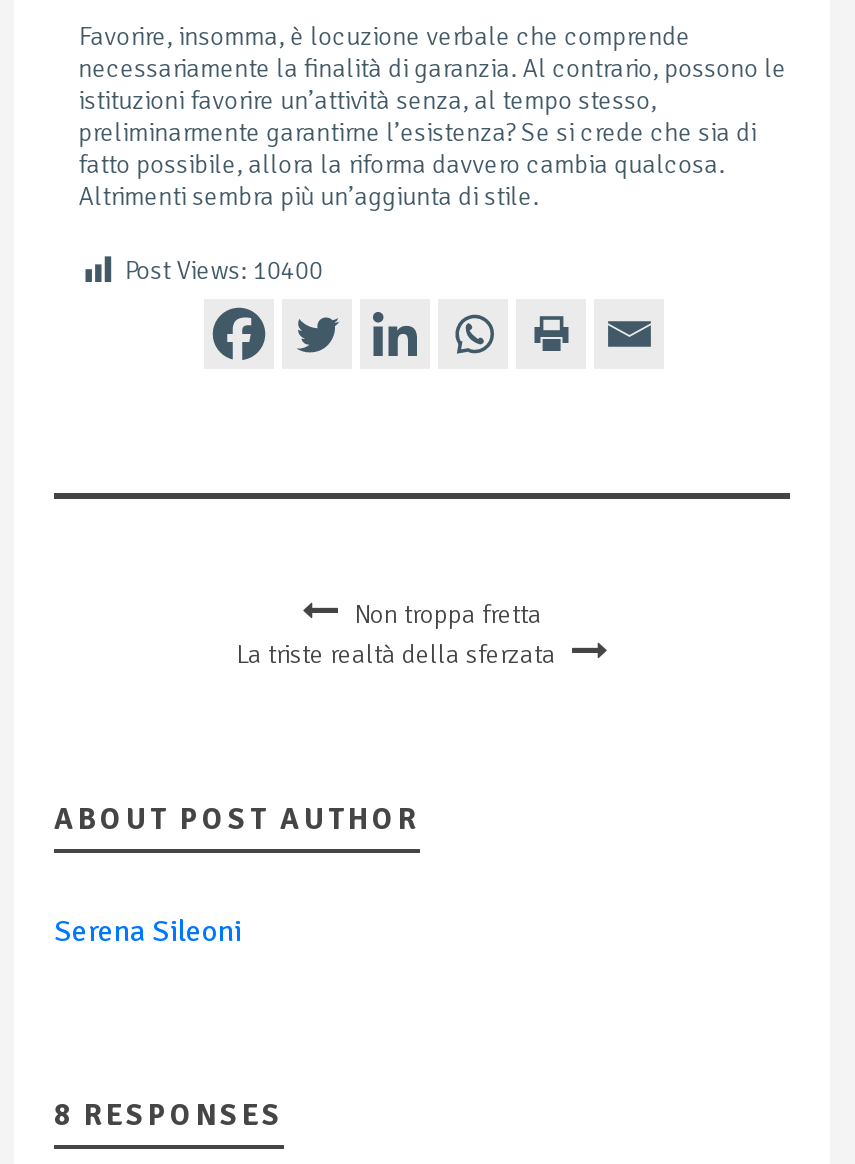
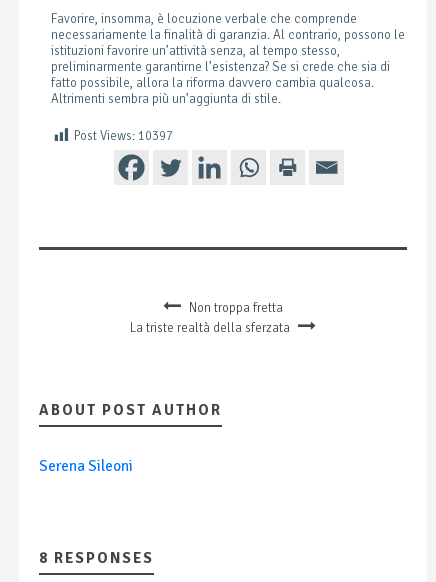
- Post Views: 10400
+ Post Views: 10397
